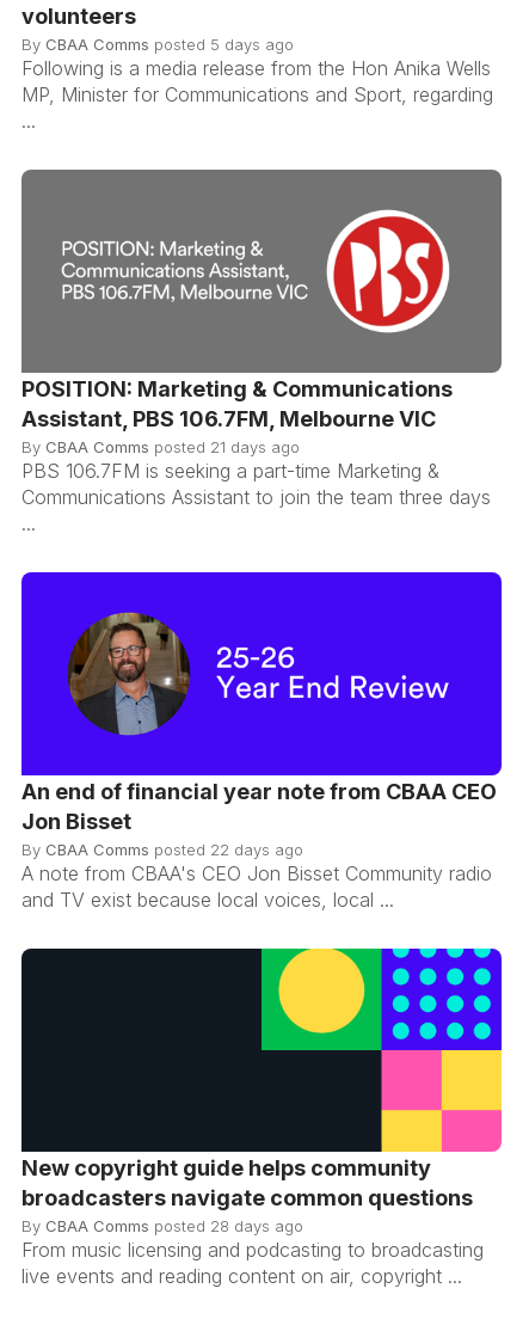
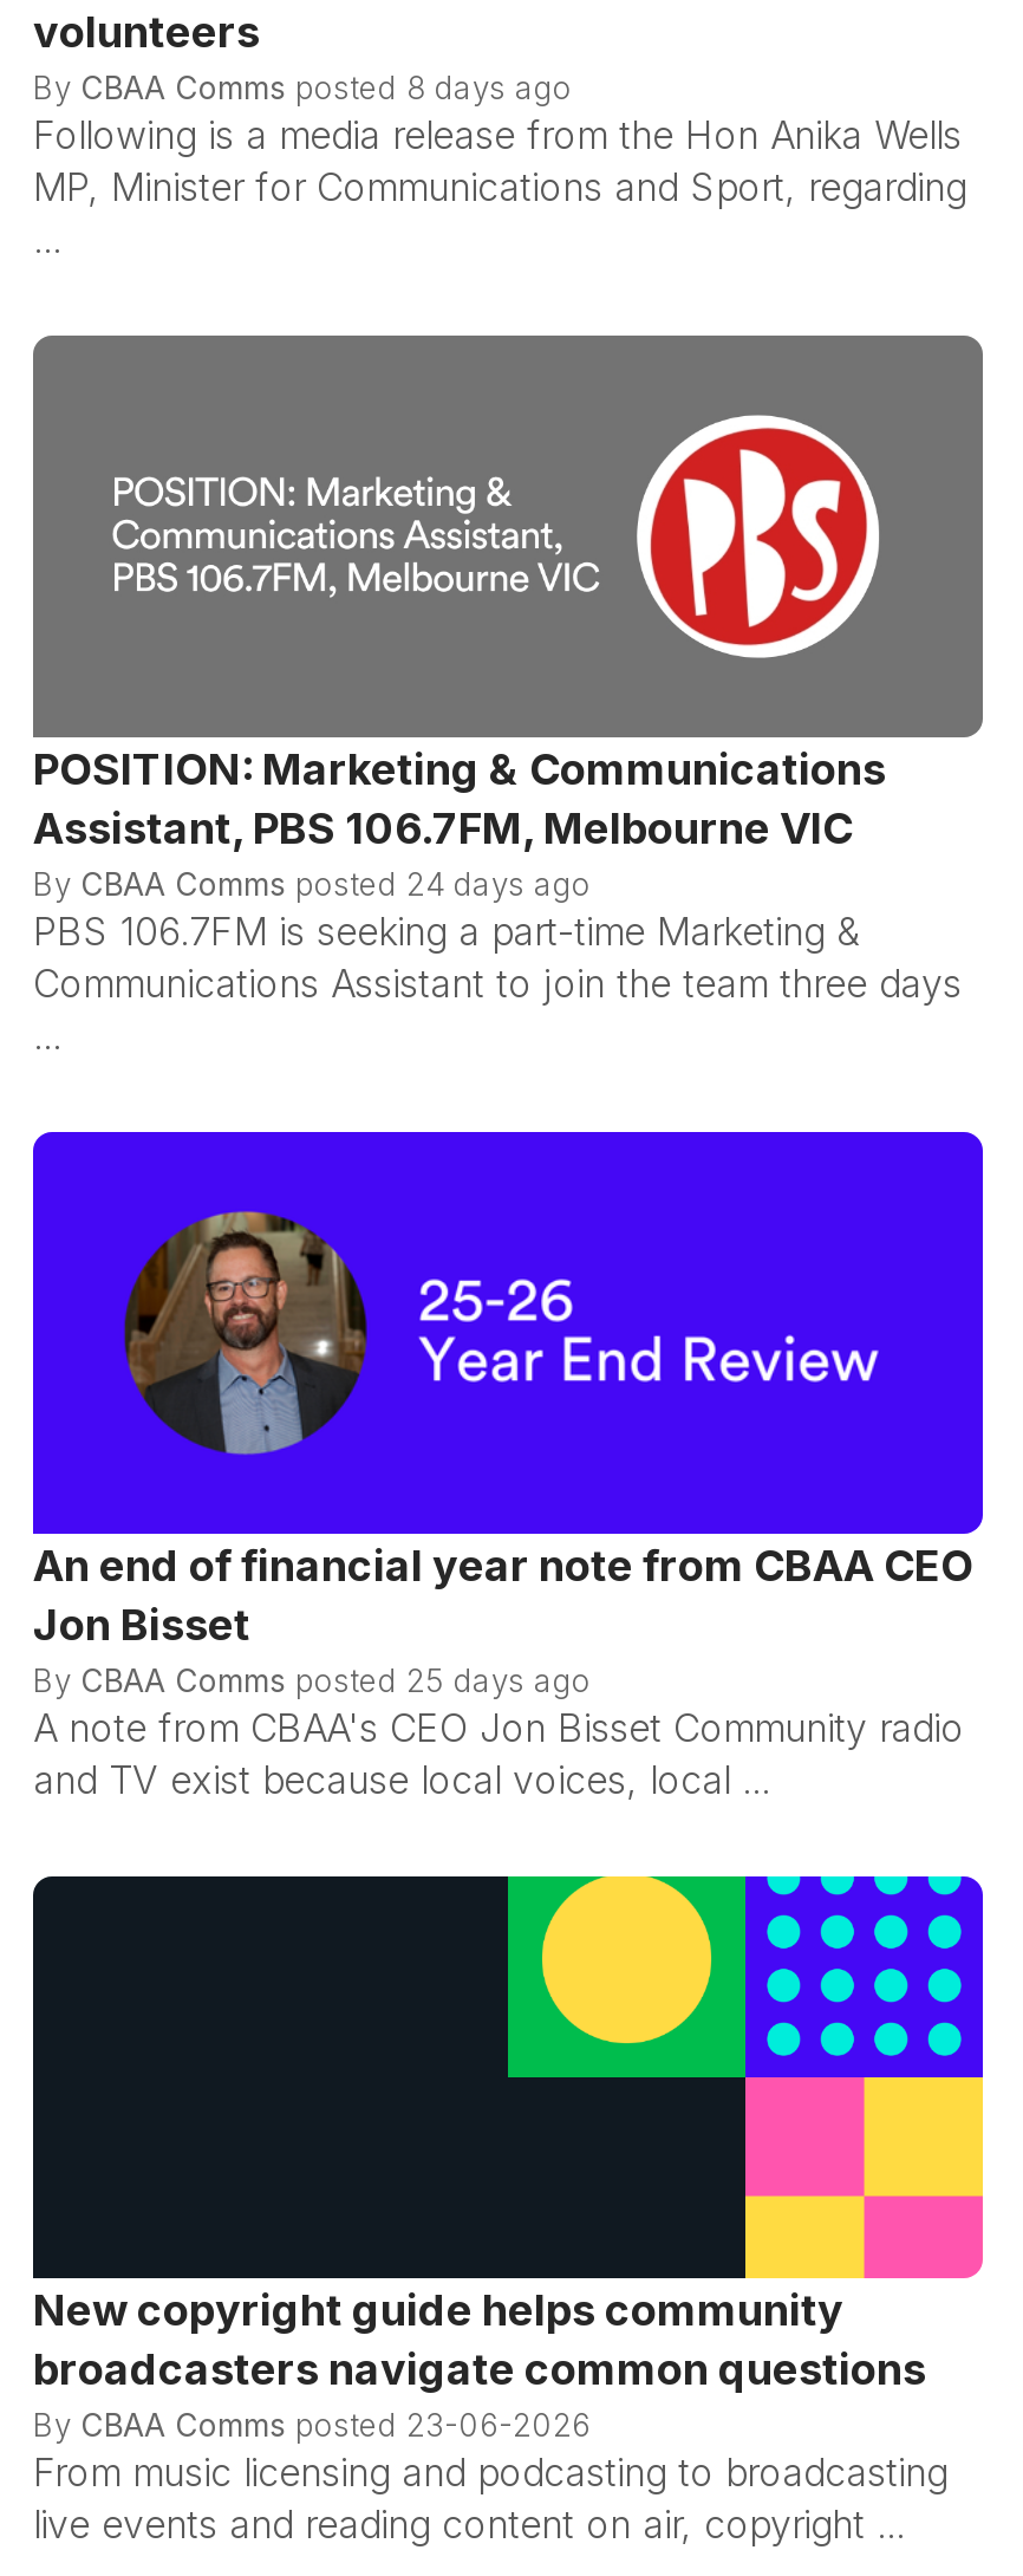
- By CBAA Comms posted 5 days ago
+ By CBAA Comms posted 8 days ago

- By CBAA Comms posted 21 days ago
+ By CBAA Comms posted 24 days ago

- By CBAA Comms posted 22 days ago
+ By CBAA Comms posted 25 days ago

- By CBAA Comms posted 28 days ago
+ By CBAA Comms posted 23-06-2026
